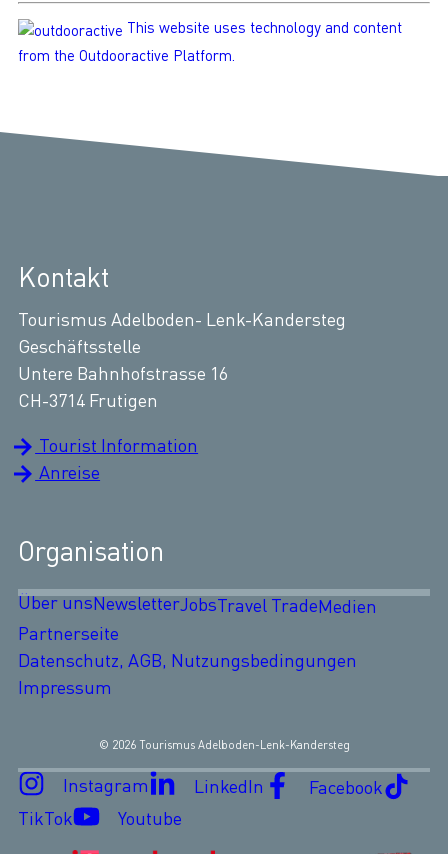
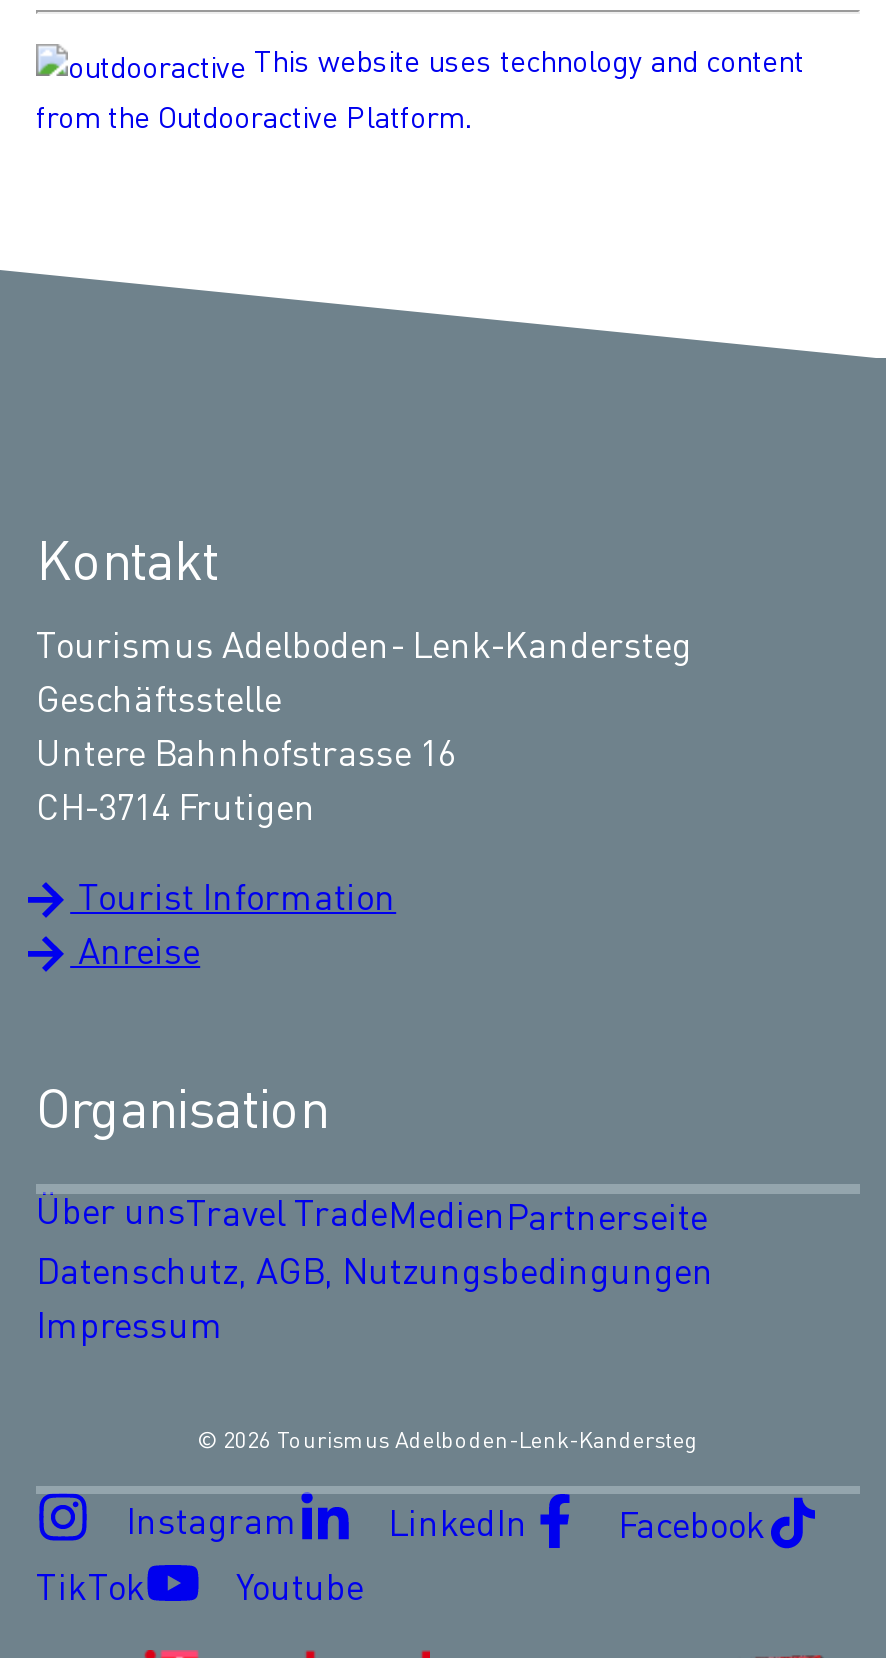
- Über unsNewsletterJobsTravel TradeMedien
- Partnerseite
+ Über unsTravel TradeMedien Partnerseite
